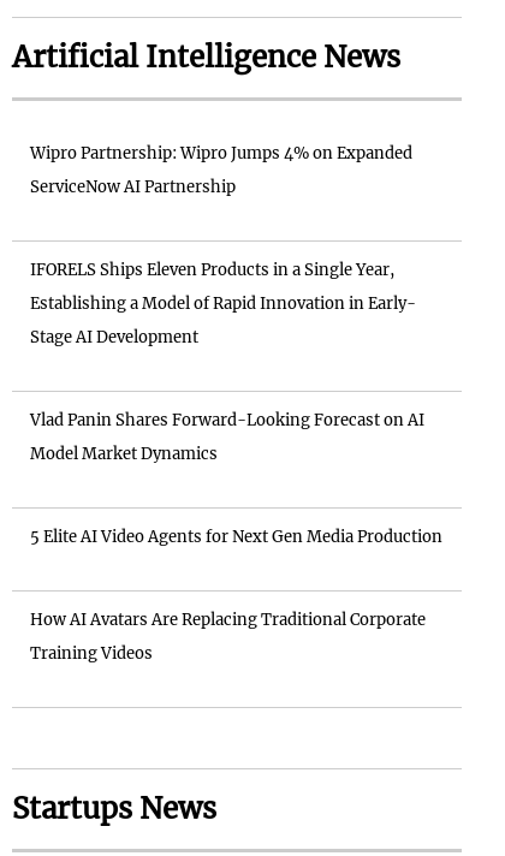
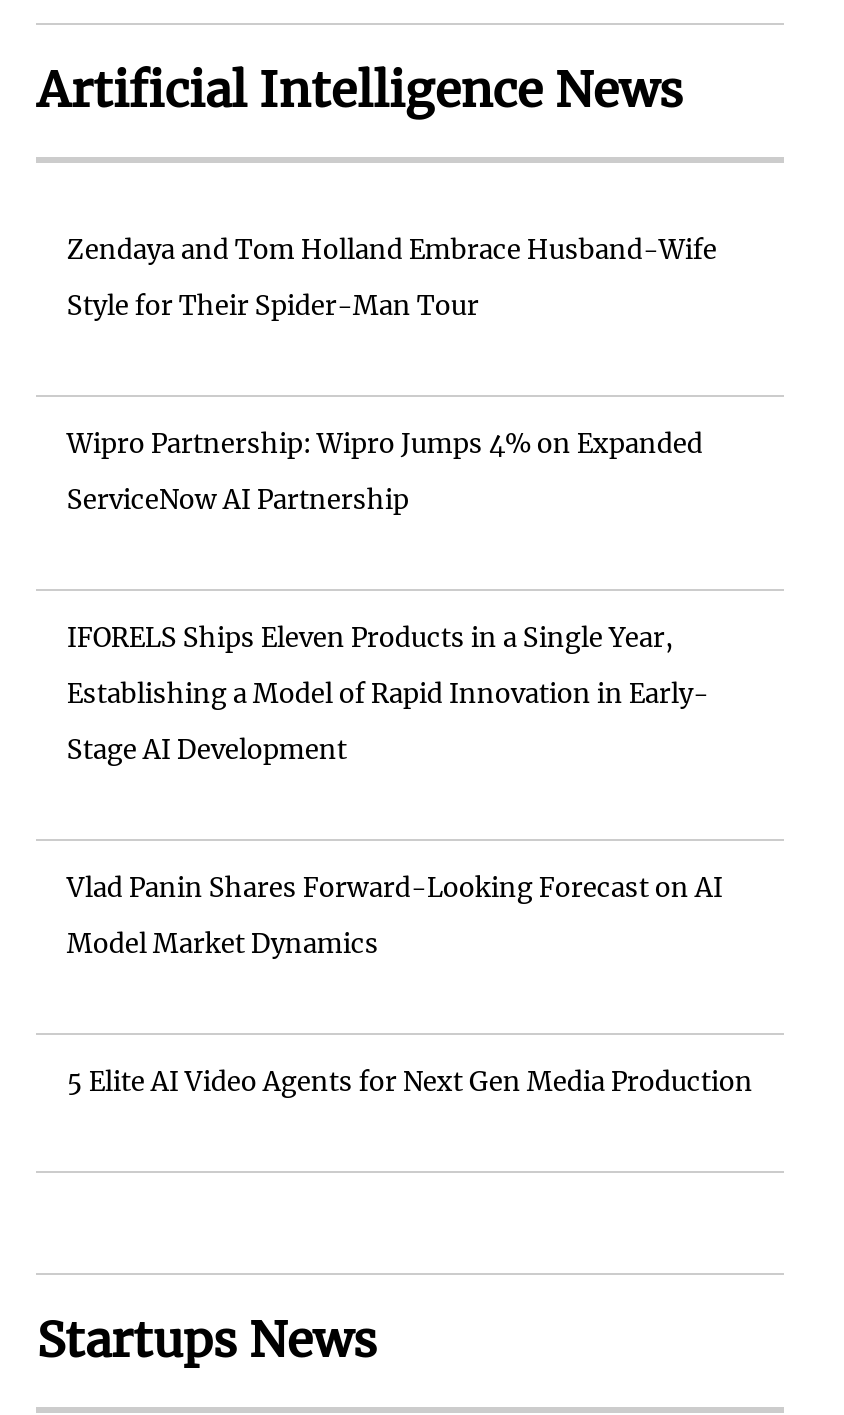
+ Zendaya and Tom Holland Embrace Husband-Wife
+ Style for Their Spider-Man Tour

moved down: Wipro Partnership: Wipro Jumps 4% on Expanded | ServiceNow AI Partnership | IFORELS Ships Eleven Products in a Single Year, | Establishing a Model of Rapid Innovation in Early- | Stage AI Development | Vlad Panin Shares Forward-Looking Forecast on AI | Model Market Dynamics | 5 Elite AI Video Agents for Next Gen Media Production

- How AI Avatars Are Replacing Traditional Corporate
- Training Videos
